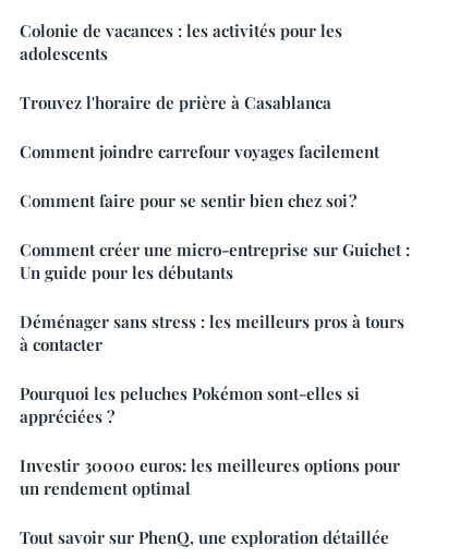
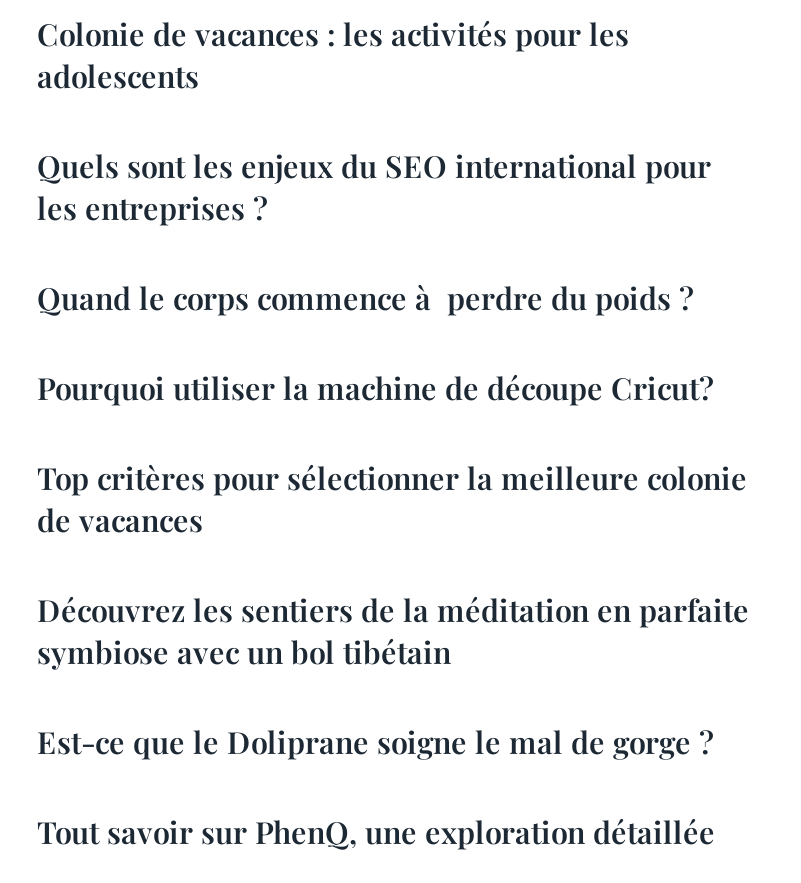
- Trouvez l'horaire de prière à Casablanca
- Comment joindre carrefour voyages facilement
- Comment faire pour se sentir bien chez soi ?
- Comment créer une micro-entreprise sur Guichet :
- Un guide pour les débutants
- Déménager sans stress : les meilleurs pros à tours
- à contacter
- Pourquoi les peluches Pokémon sont-elles si
- appréciées ?
- Investir 30000 euros: les meilleures options pour
- un rendement optimal
+ Quels sont les enjeux du SEO international pour
+ les entreprises ?
+ Quand le corps commence à perdre du poids ?
+ Pourquoi utiliser la machine de découpe Cricut?
+ Top critères pour sélectionner la meilleure colonie
+ de vacances
+ Découvrez les sentiers de la méditation en parfaite
+ symbiose avec un bol tibétain
+ Est-ce que le Doliprane soigne le mal de gorge ?
